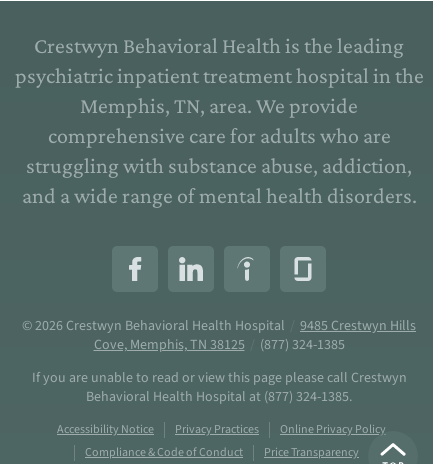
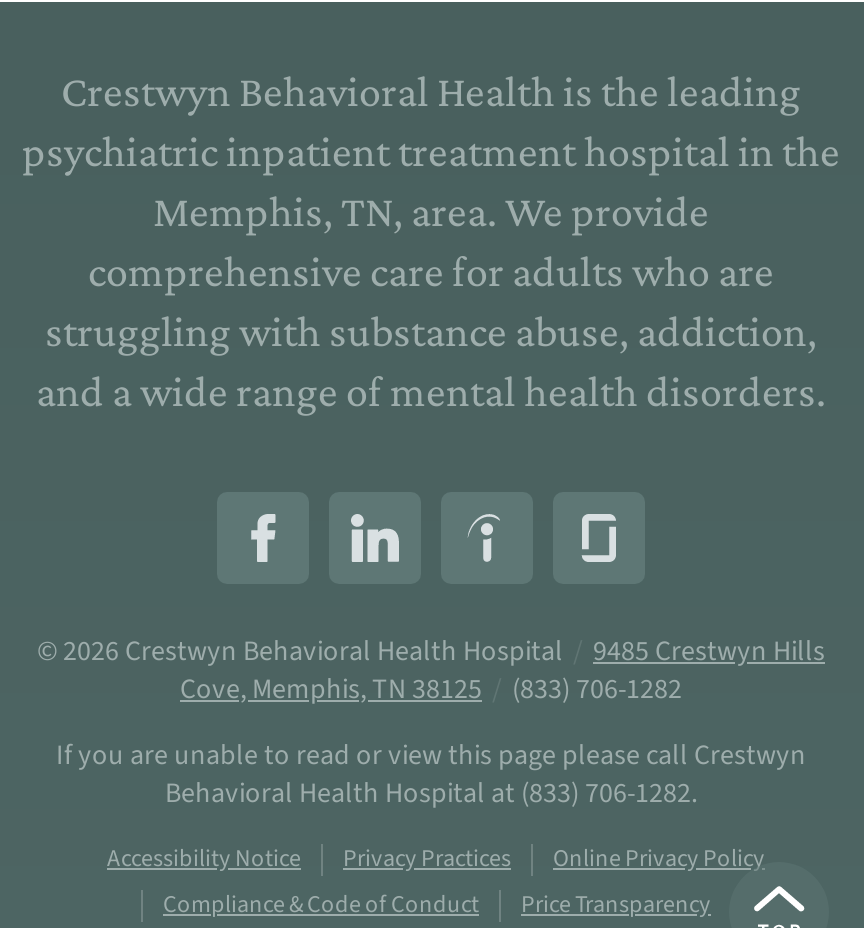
- Cove, Memphis, TN 38125 / (877) 324-1385
+ Cove, Memphis, TN 38125 / (833) 706-1282

- Behavioral Health Hospital at (877) 324-1385.
+ Behavioral Health Hospital at (833) 706-1282.
